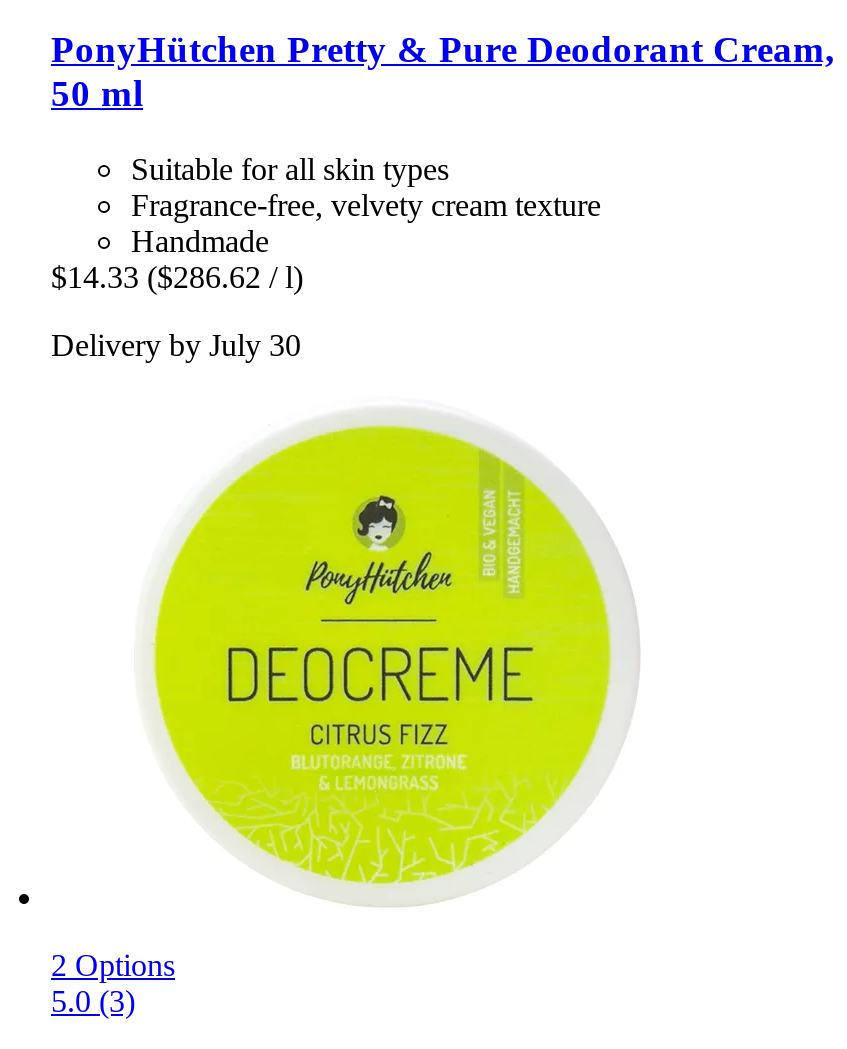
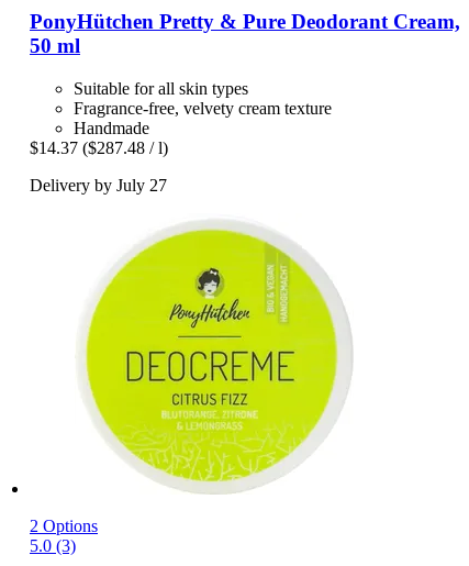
- $14.33 ($286.62 / l)
+ $14.37 ($287.48 / l)

- Delivery by July 30
+ Delivery by July 27
